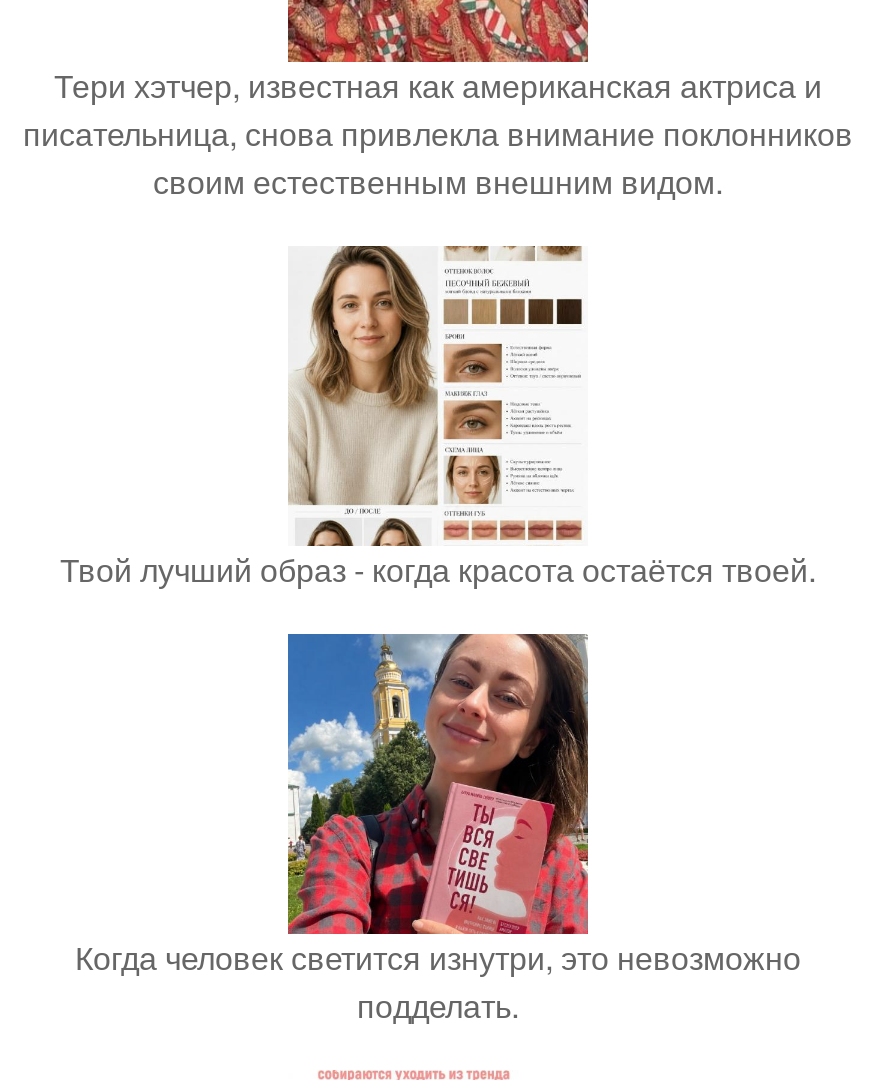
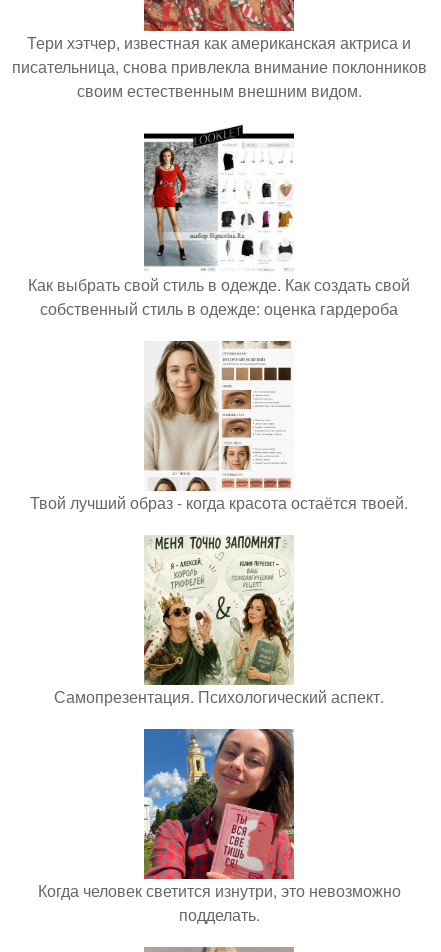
+ [image]
+ Как выбрать свой стиль в одежде. Как создать свой
+ собственный стиль в одежде: оценка гардероба

+ [image]
+ Самопрезентация. Психологический аспект.
